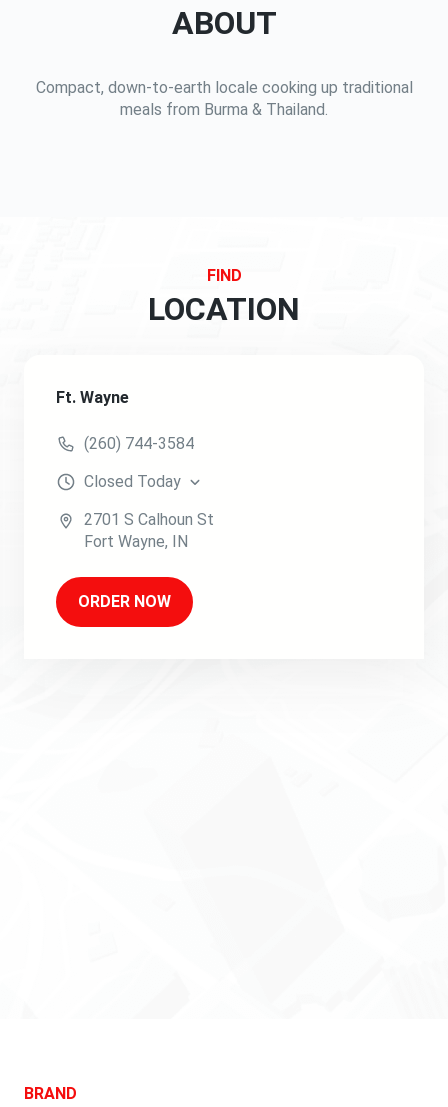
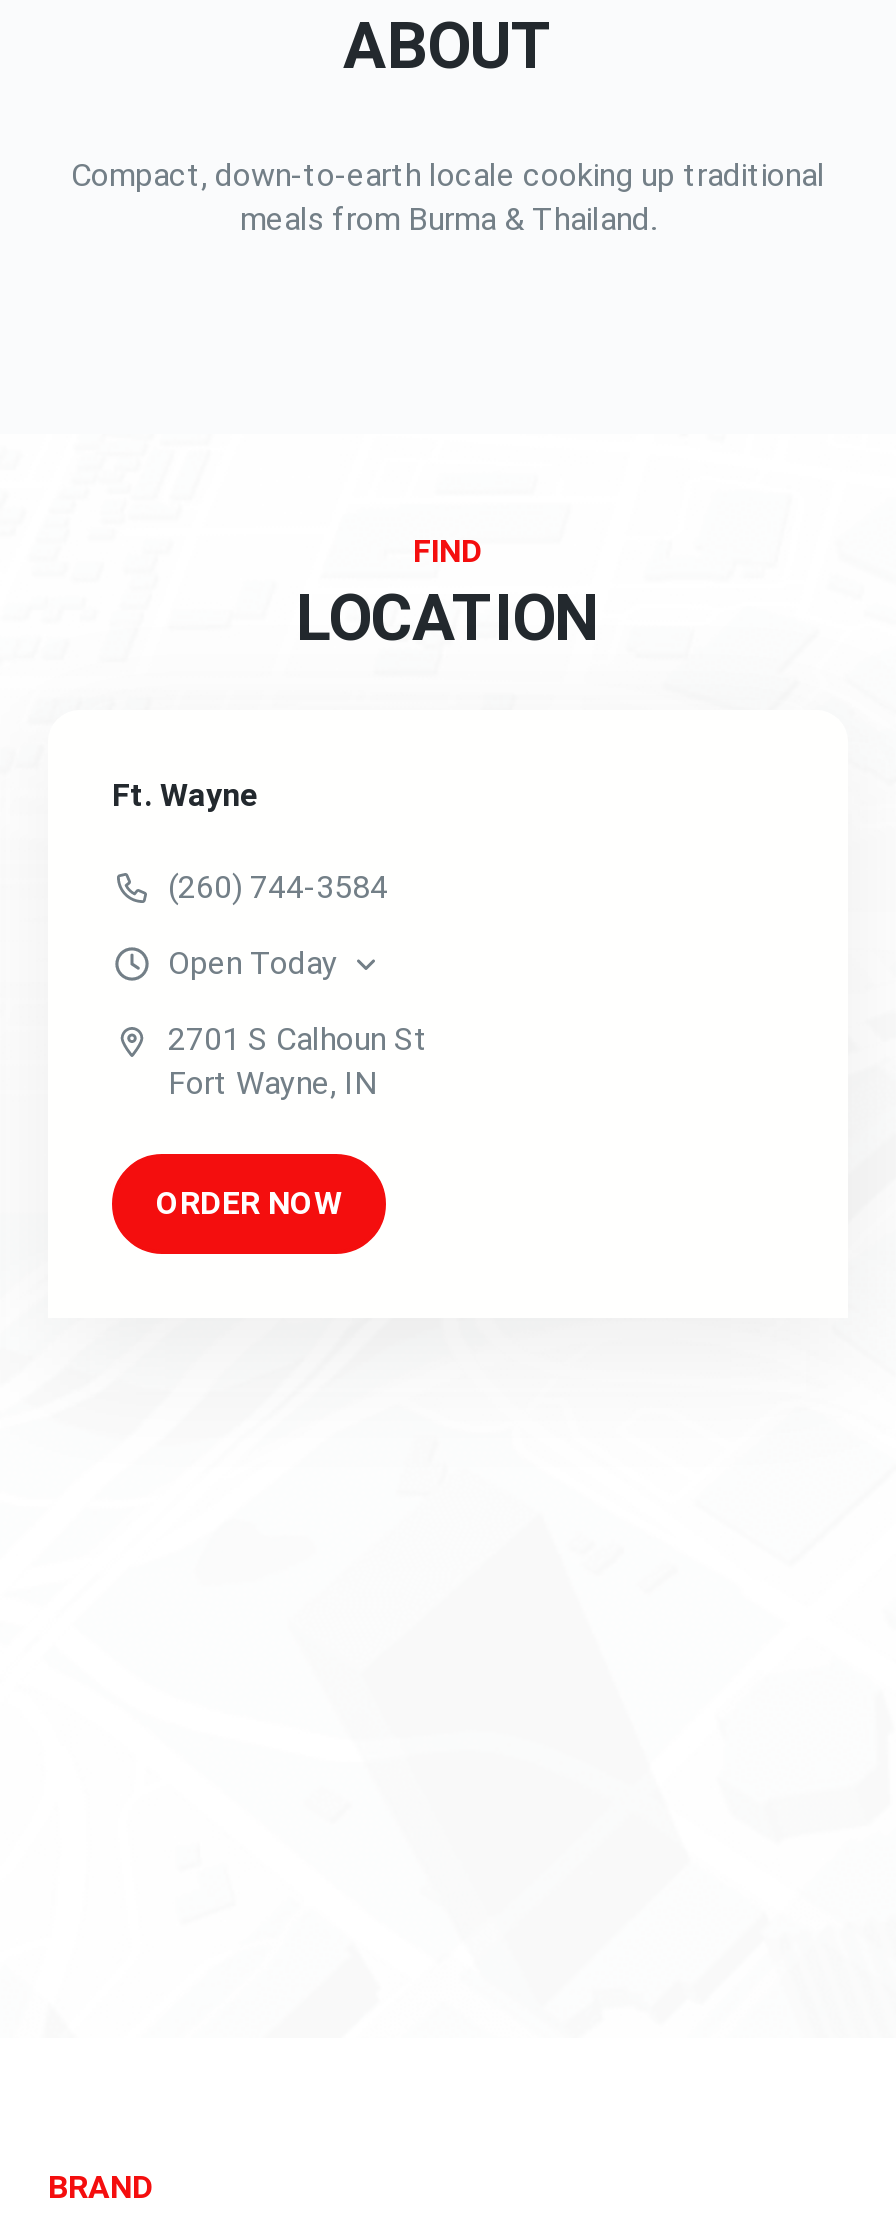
- Closed Today
+ Open Today
